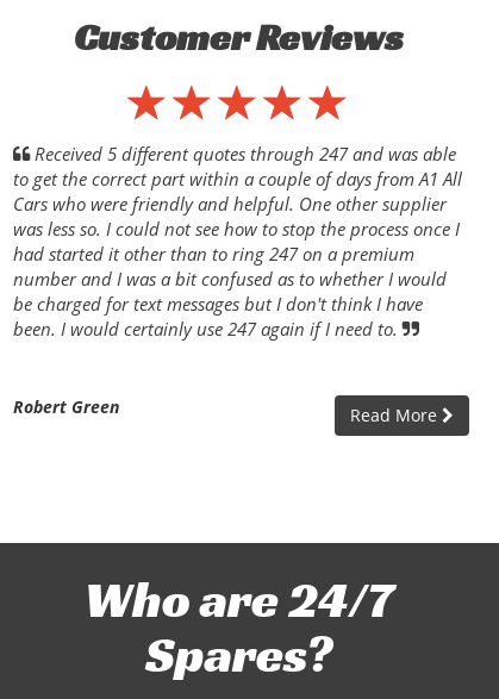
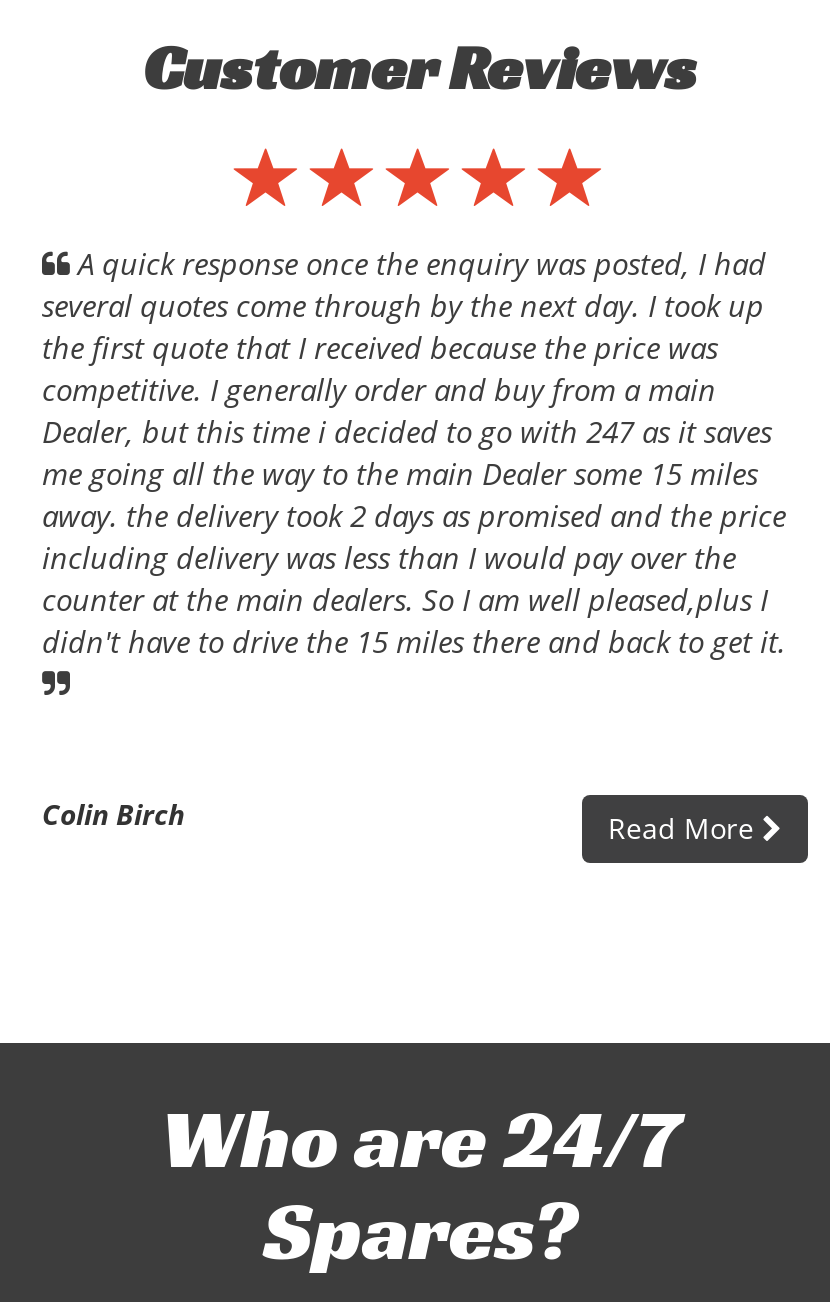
- Received 5 different quotes through 247 and was able
- to get the correct part within a couple of days from A1 All
- Cars who were friendly and helpful. One other supplier
- was less so. I could not see how to stop the process once I
- had started it other than to ring 247 on a premium
- number and I was a bit confused as to whether I would
- be charged for text messages but I don't think I have
- been. I would certainly use 247 again if I need to.
+ A quick response once the enquiry was posted, I had
+ several quotes come through by the next day. I took up
+ the first quote that I received because the price was
+ competitive. I generally order and buy from a main
+ Dealer, but this time i decided to go with 247 as it saves
+ me going all the way to the main Dealer some 15 miles
+ away. the delivery took 2 days as promised and the price
+ including delivery was less than I would pay over the
+ counter at the main dealers. So I am well pleased,plus I
+ didn't have to drive the 15 miles there and back to get it.

- Robert Green
+ Colin Birch
